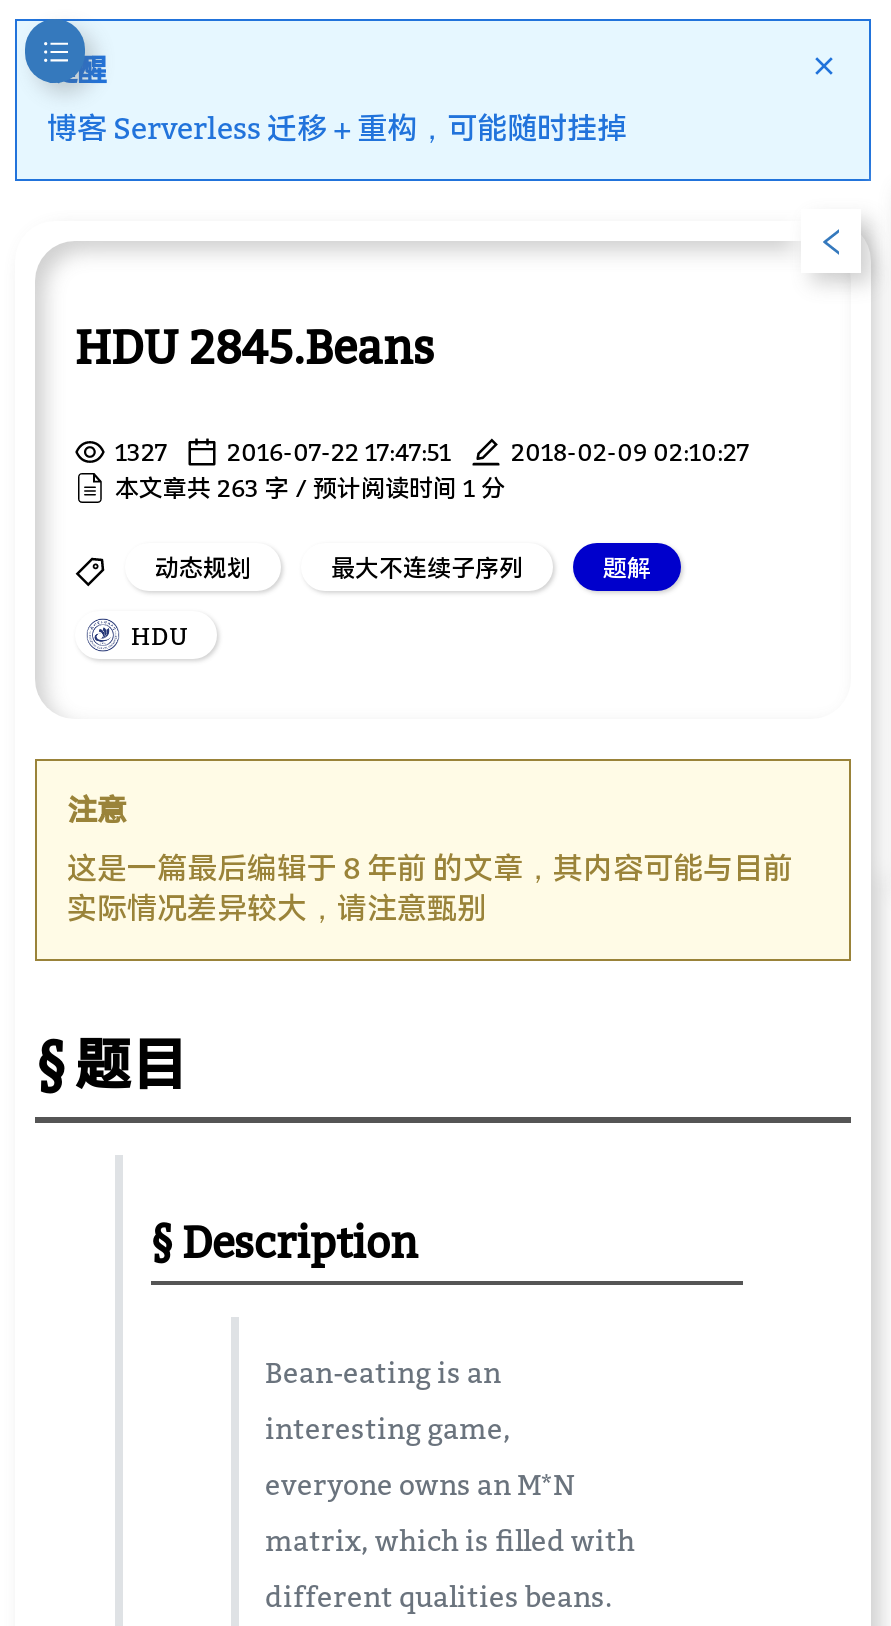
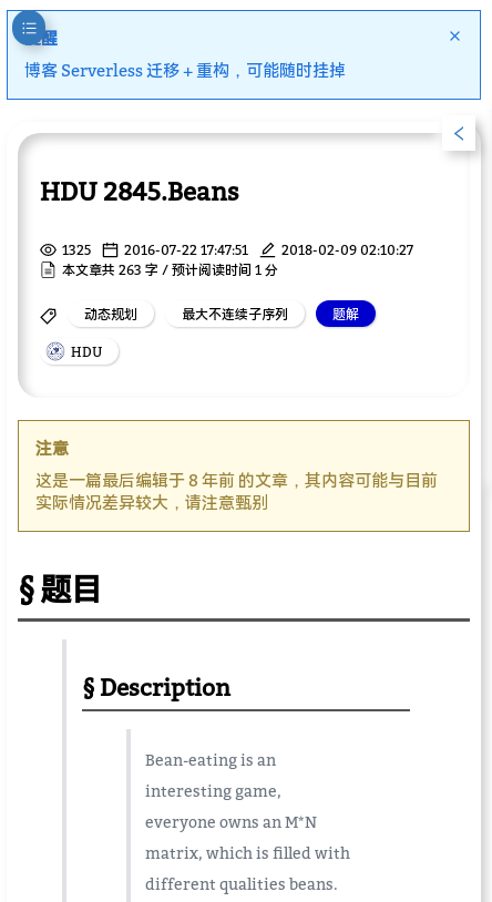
- 1327 2016-07-22 17:47:51 2018-02-09 02:10:27
+ 1325 2016-07-22 17:47:51 2018-02-09 02:10:27
